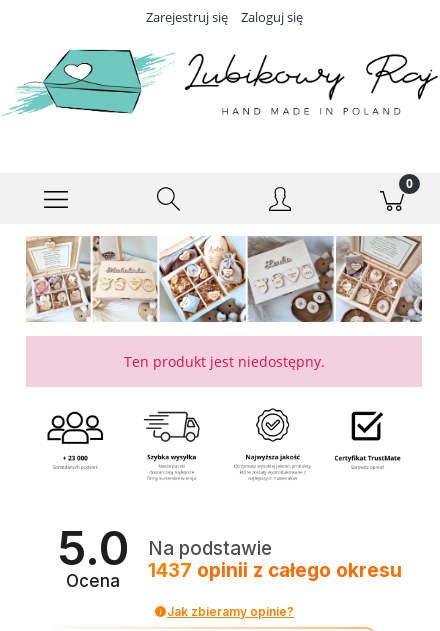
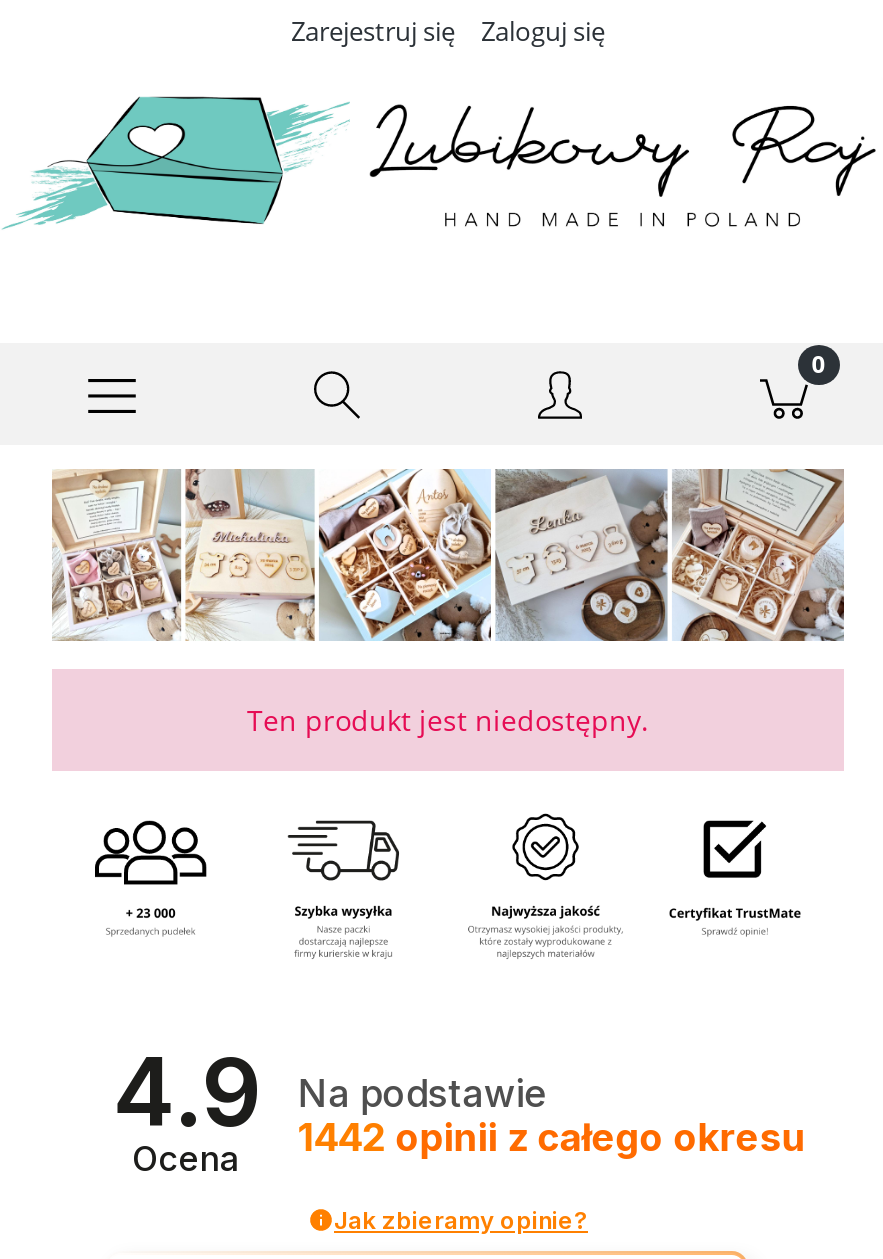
- 5.0
+ 4.9

- 1437 opinii z całego okresu
+ 1442 opinii z całego okresu
